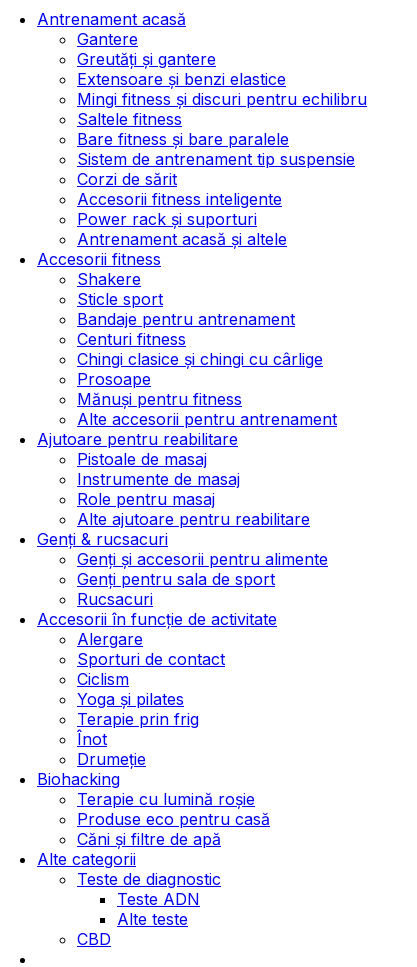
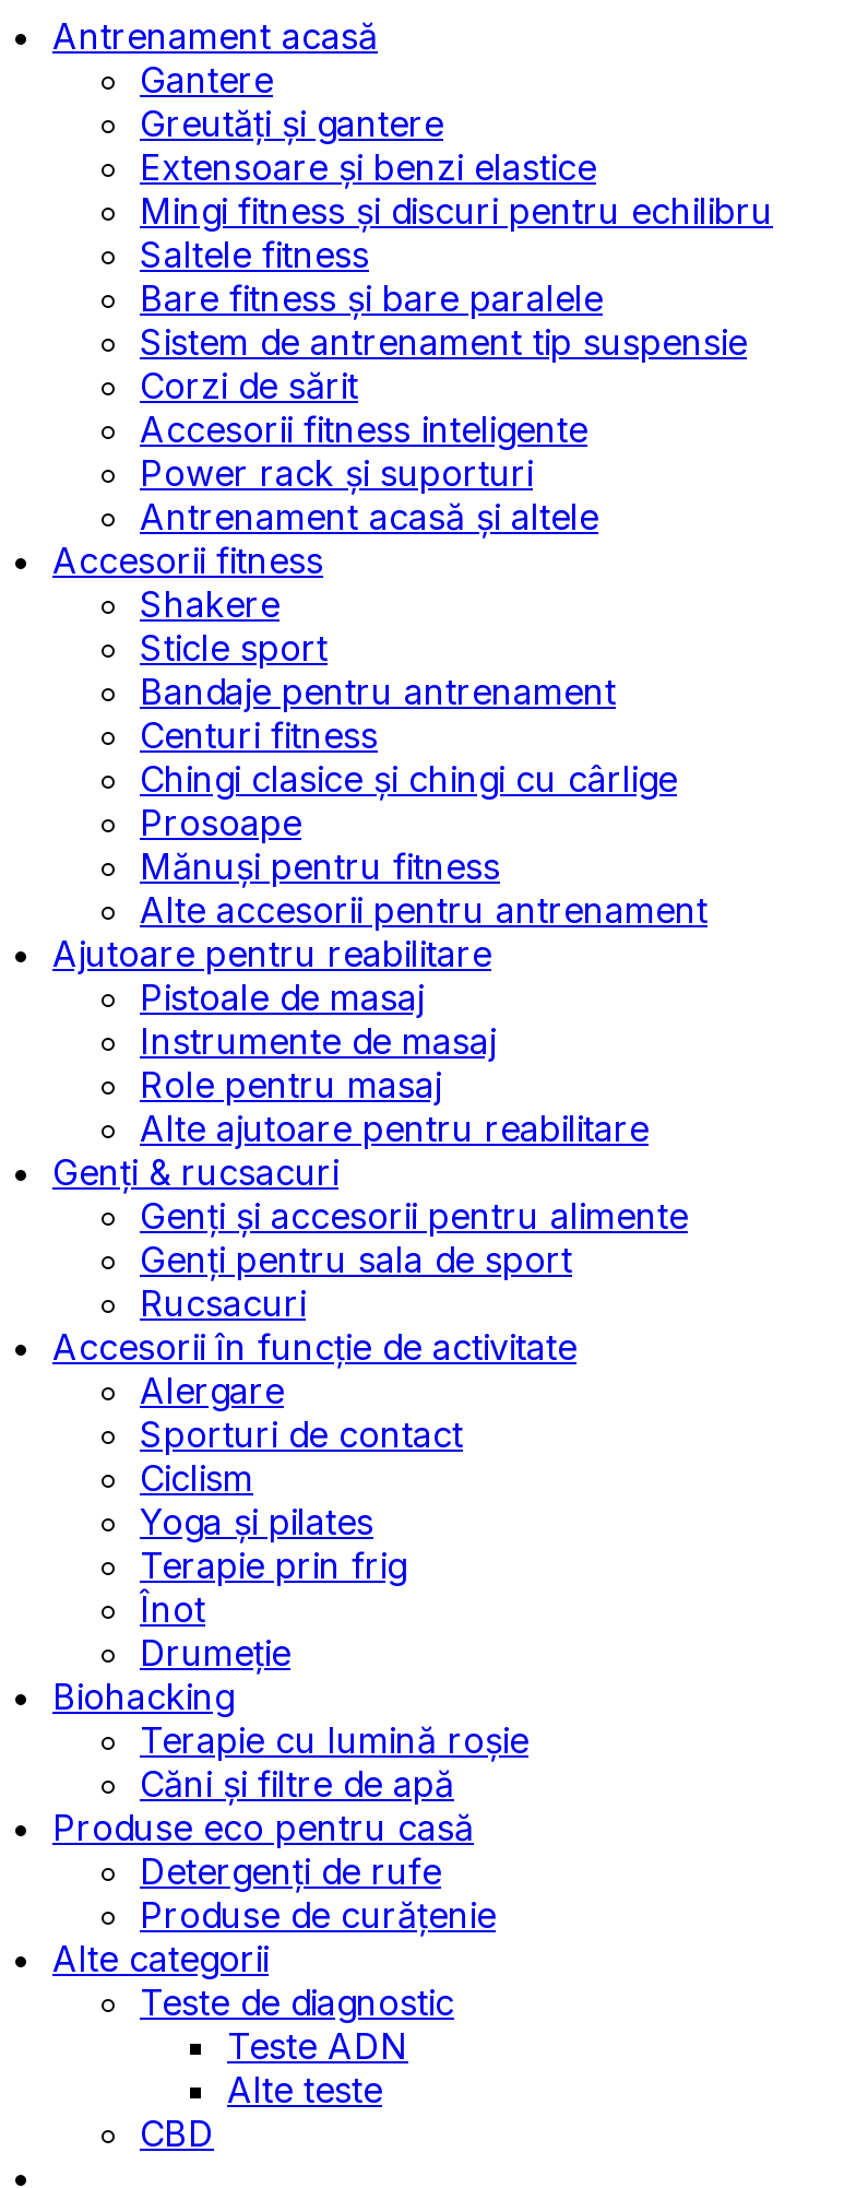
moved up: Căni și filtre de apă

+ Detergenți de rufe
+ Produse de curățenie
